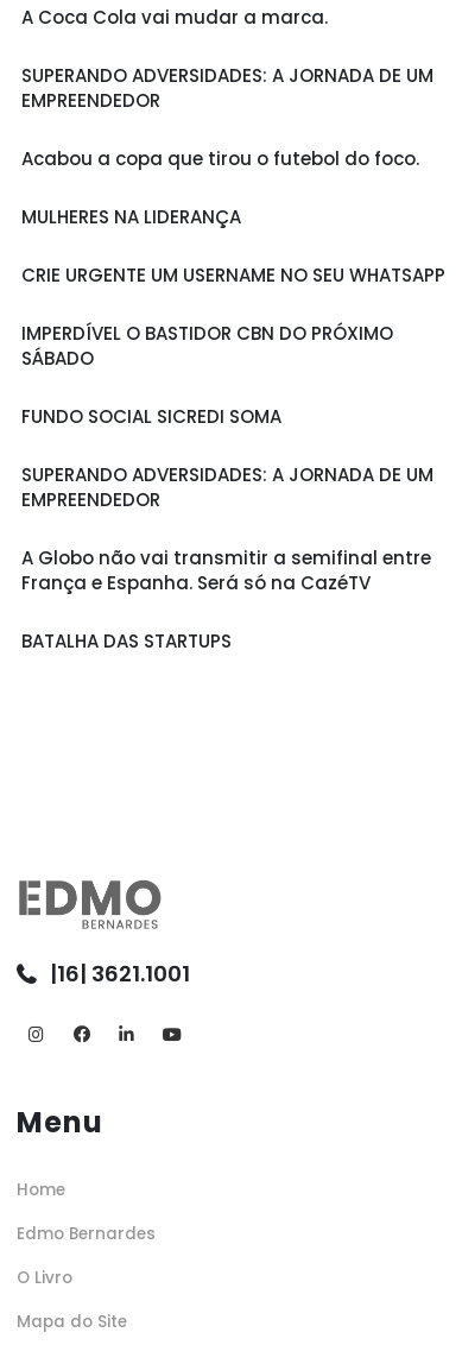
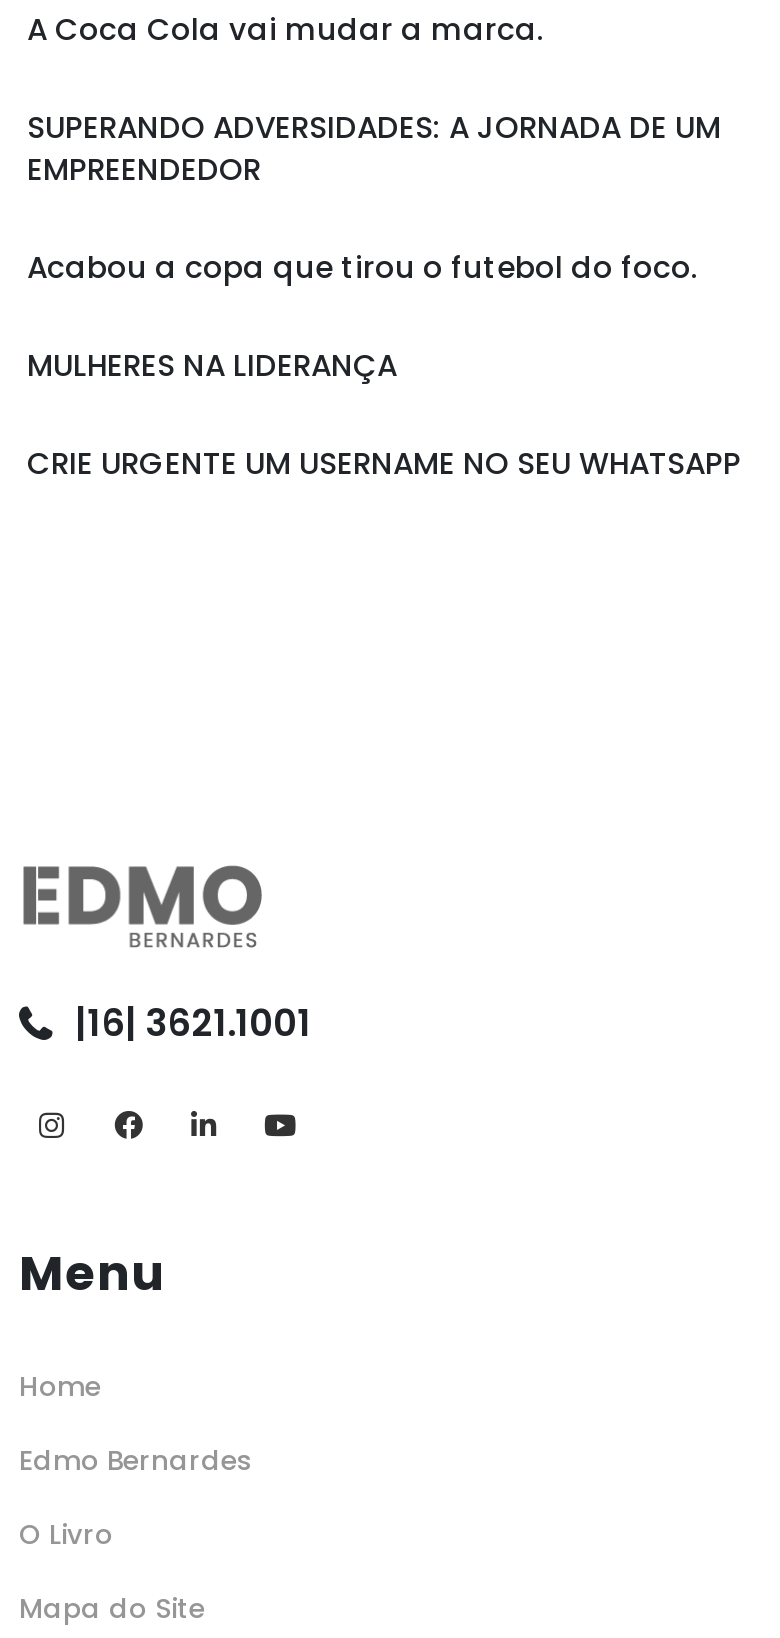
- IMPERDÍVEL O BASTIDOR CBN DO PRÓXIMO
- SÁBADO
- FUNDO SOCIAL SICREDI SOMA
- SUPERANDO ADVERSIDADES: A JORNADA DE UM
- EMPREENDEDOR
- A Globo não vai transmitir a semifinal entre
- França e Espanha. Será só na CazéTV
- BATALHA DAS STARTUPS
